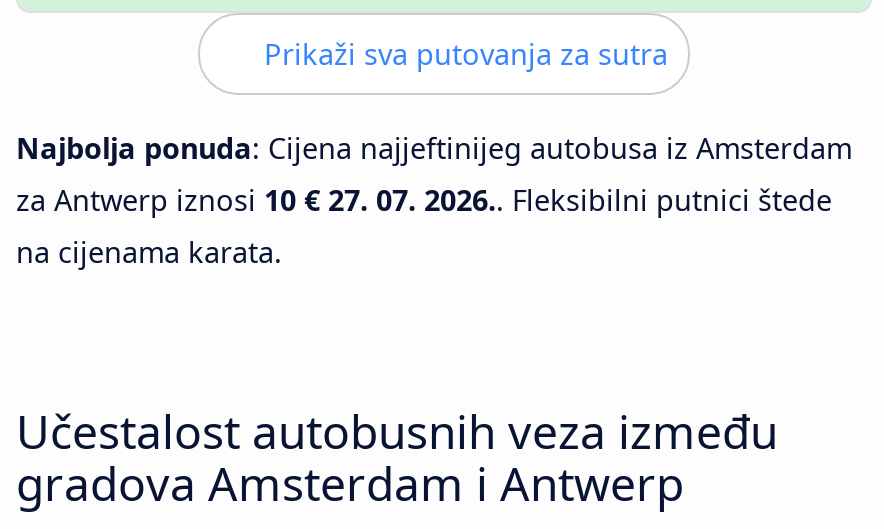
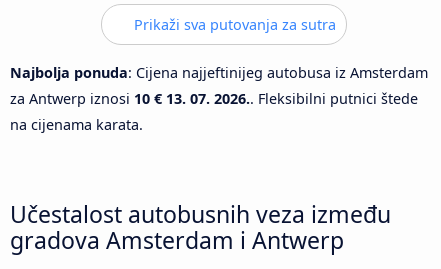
- za Antwerp iznosi 10 € 27. 07. 2026.. Fleksibilni putnici štede
+ za Antwerp iznosi 10 € 13. 07. 2026.. Fleksibilni putnici štede
